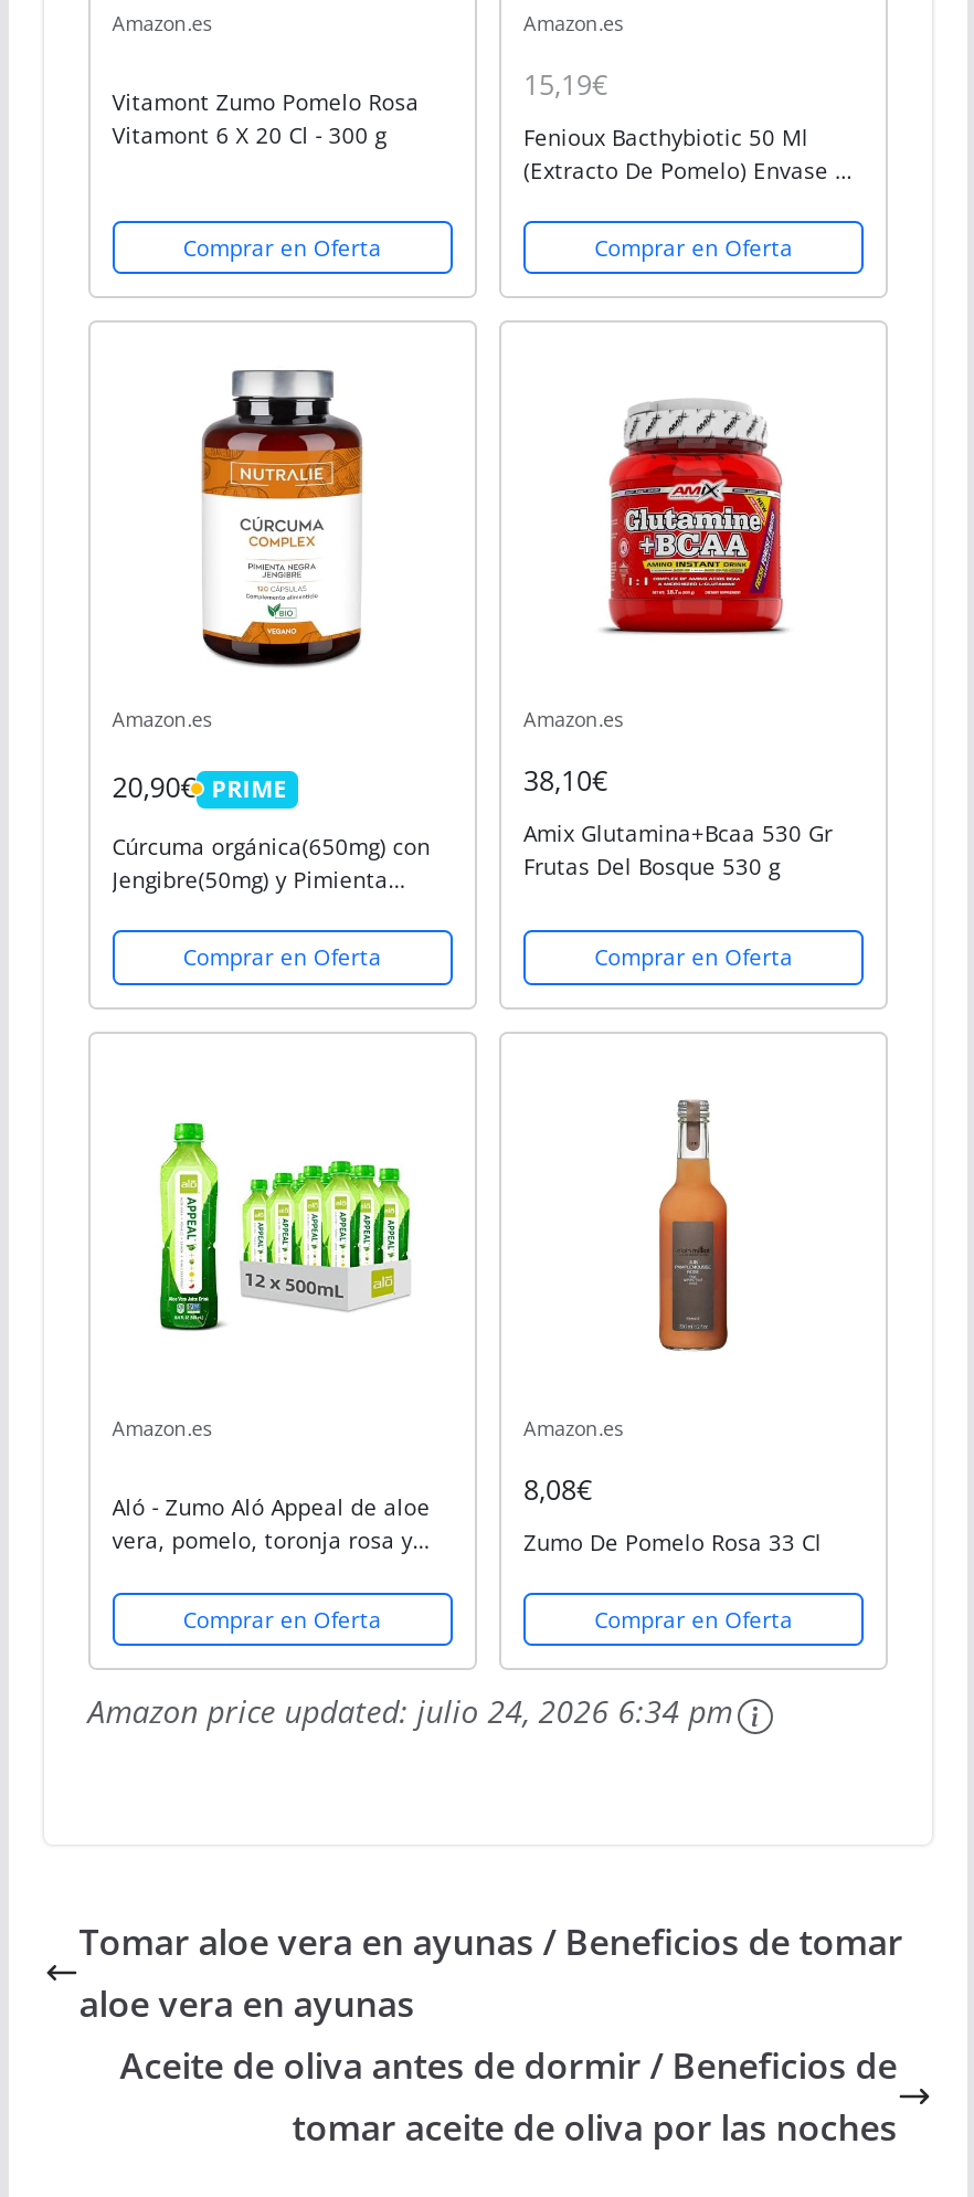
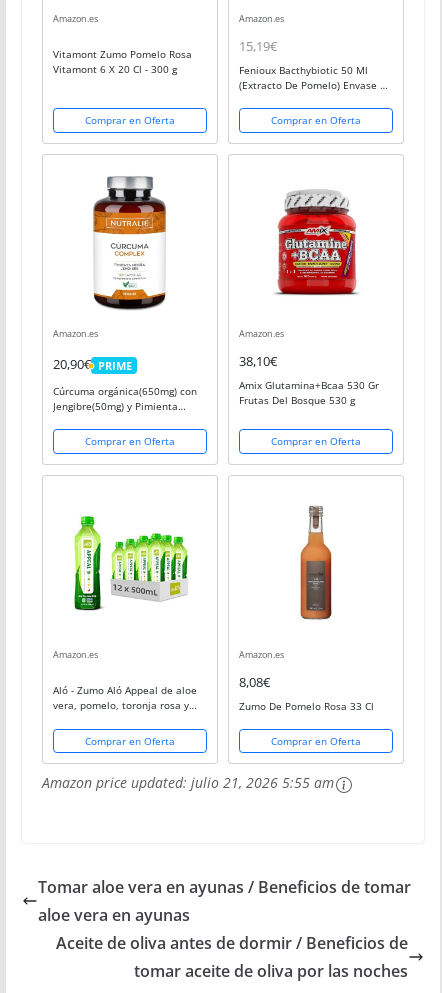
- Amazon price updated: julio 24, 2026 6:34 pm
+ Amazon price updated: julio 21, 2026 5:55 am
